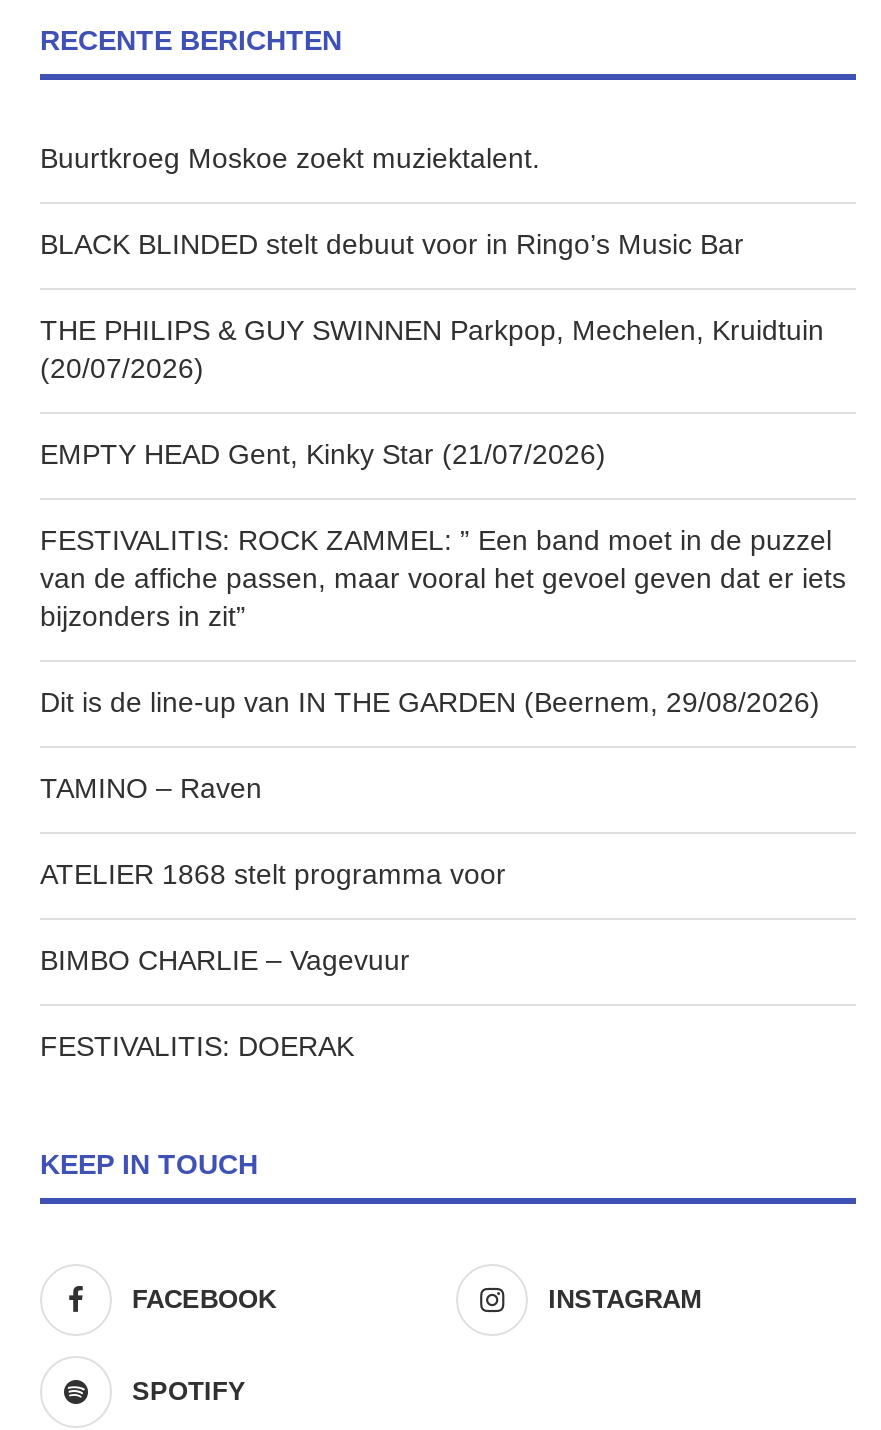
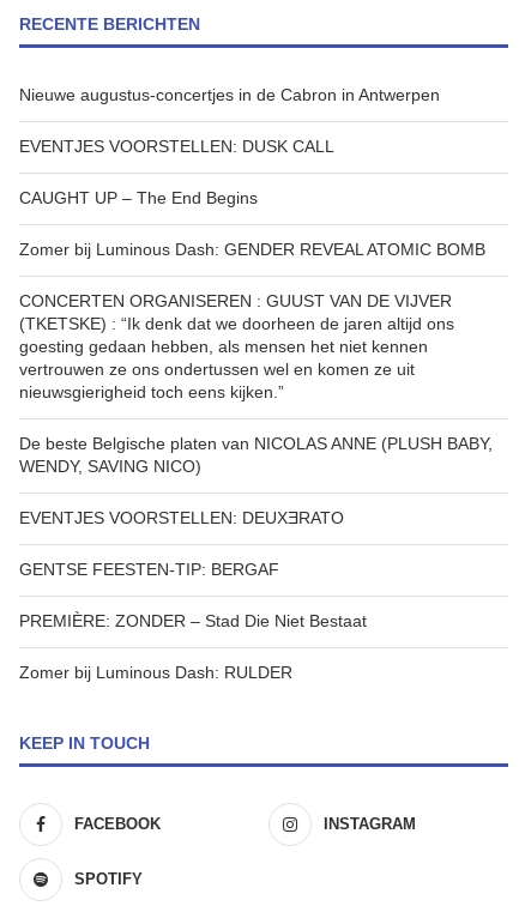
- Buurtkroeg Moskoe zoekt muziektalent.
+ Nieuwe augustus-concertjes in de Cabron in Antwerpen

- BLACK BLINDED stelt debuut voor in Ringo’s Music Bar
+ EVENTJES VOORSTELLEN: DUSK CALL

- THE PHILIPS & GUY SWINNEN Parkpop, Mechelen, Kruidtuin
- (20/07/2026)
+ CAUGHT UP – The End Begins

- EMPTY HEAD Gent, Kinky Star (21/07/2026)
+ Zomer bij Luminous Dash: GENDER REVEAL ATOMIC BOMB

- FESTIVALITIS: ROCK ZAMMEL: ” Een band moet in de puzzel
- van de affiche passen, maar vooral het gevoel geven dat er iets
- bijzonders in zit”
+ CONCERTEN ORGANISEREN : GUUST VAN DE VIJVER
+ (TKETSKE) : “Ik denk dat we doorheen de jaren altijd ons
+ goesting gedaan hebben, als mensen het niet kennen
+ vertrouwen ze ons ondertussen wel en komen ze uit
+ nieuwsgierigheid toch eens kijken.”

- Dit is de line-up van IN THE GARDEN (Beernem, 29/08/2026)
+ De beste Belgische platen van NICOLAS ANNE (PLUSH BABY,
+ WENDY, SAVING NICO)

- TAMINO – Raven
+ EVENTJES VOORSTELLEN: DEUXƎRATO

- ATELIER 1868 stelt programma voor
+ GENTSE FEESTEN-TIP: BERGAF

- BIMBO CHARLIE – Vagevuur
+ PREMIÈRE: ZONDER – Stad Die Niet Bestaat

- FESTIVALITIS: DOERAK
+ Zomer bij Luminous Dash: RULDER
